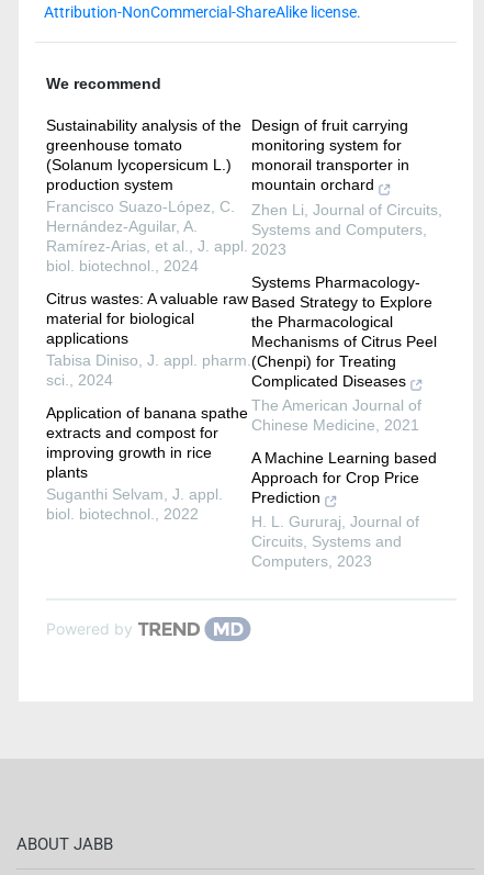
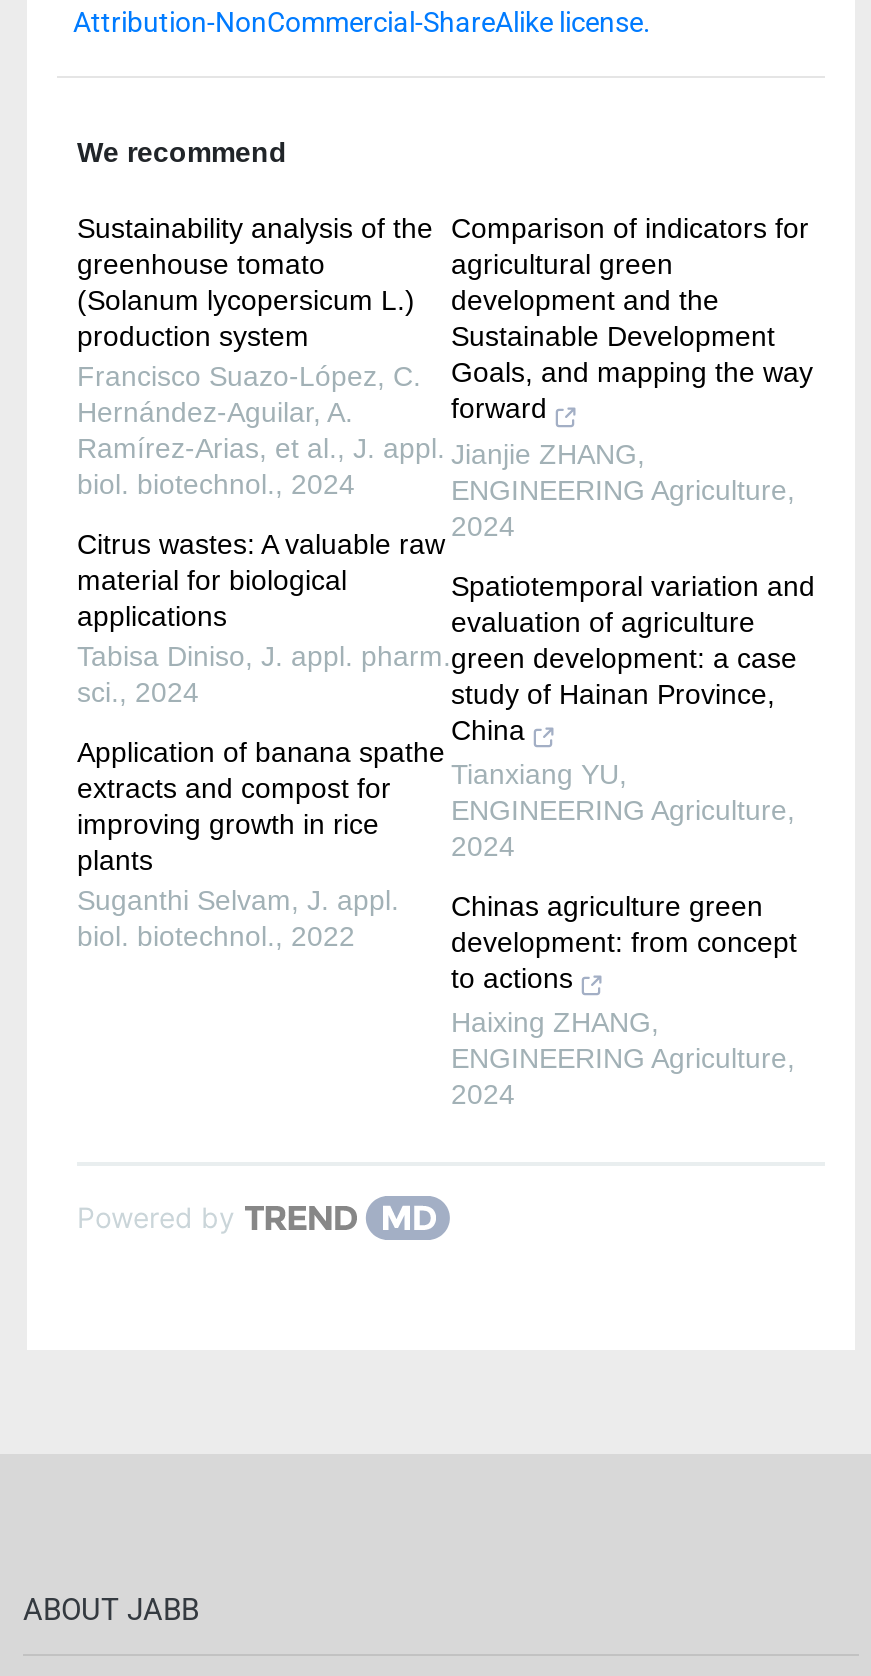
- Design of fruit carrying
- monitoring system for
- monorail transporter in
- mountain orchard
- Zhen Li, Journal of Circuits,
- Systems and Computers,
- 2023
+ Comparison of indicators for
+ agricultural green
+ development and the
+ Sustainable Development
+ Goals, and mapping the way
+ forward
+ Jianjie ZHANG,
+ ENGINEERING Agriculture,
+ 2024

- Systems Pharmacology-
- Based Strategy to Explore
- the Pharmacological
- Mechanisms of Citrus Peel
- (Chenpi) for Treating
- Complicated Diseases
- The American Journal of
- Chinese Medicine, 2021
+ Spatiotemporal variation and
+ evaluation of agriculture
+ green development: a case
+ study of Hainan Province,
+ China
+ Tianxiang YU,
+ ENGINEERING Agriculture,
+ 2024

- A Machine Learning based
- Approach for Crop Price
- Prediction
- H. L. Gururaj, Journal of
- Circuits, Systems and
- Computers, 2023
+ Chinas agriculture green
+ development: from concept
+ to actions
+ Haixing ZHANG,
+ ENGINEERING Agriculture,
+ 2024
